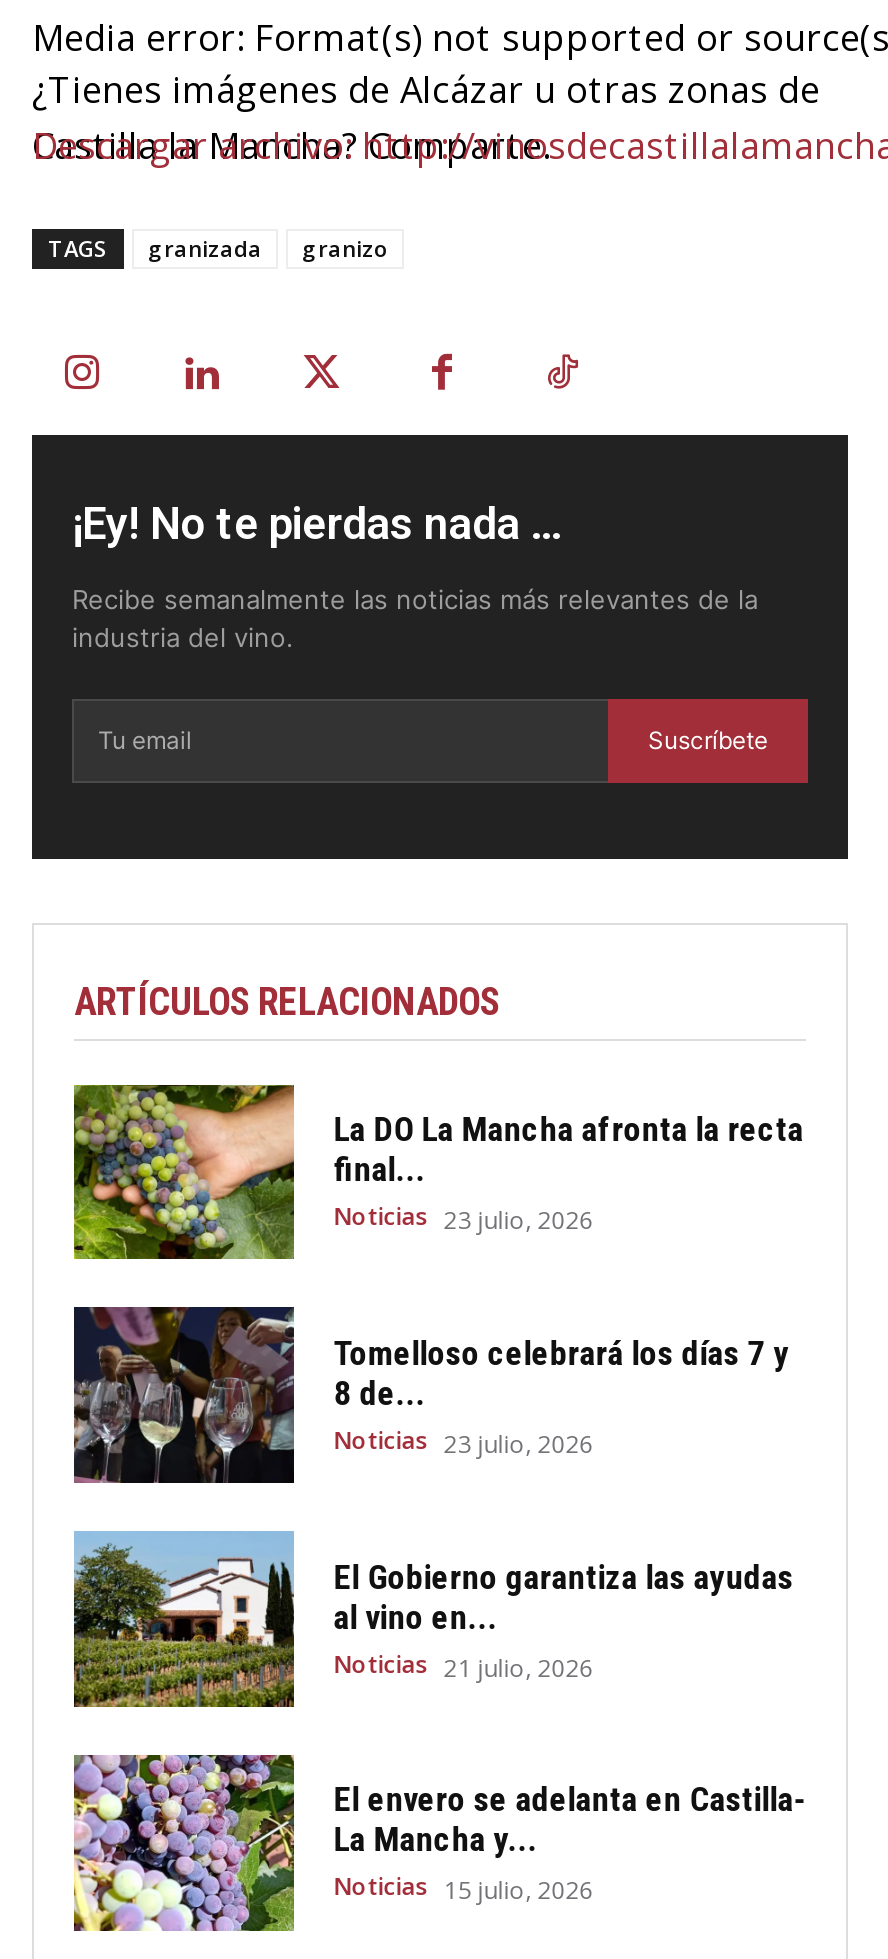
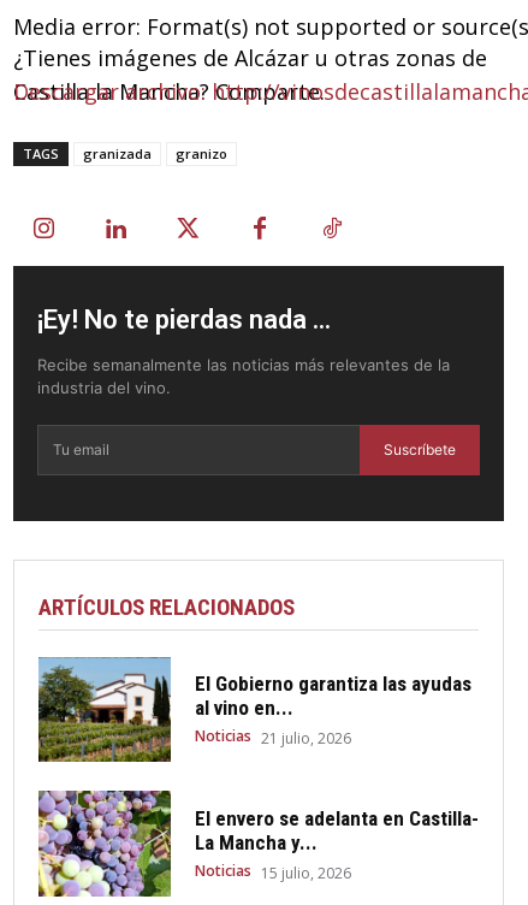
- [image]
- La DO La Mancha afronta la recta
- final...
- Noticias 23 julio, 2026
- Tomelloso celebrará los días 7 y
- 8 de...
- Noticias 23 julio, 2026

- [image]
